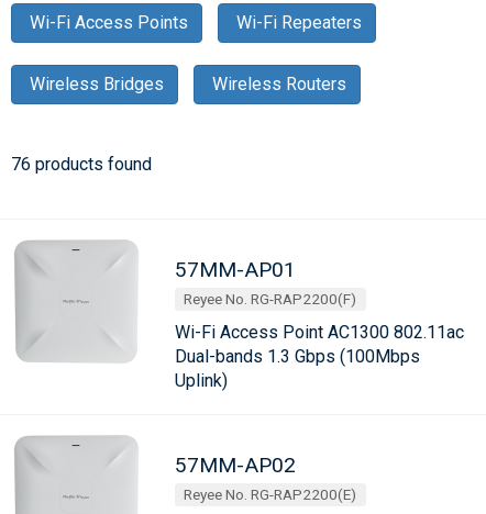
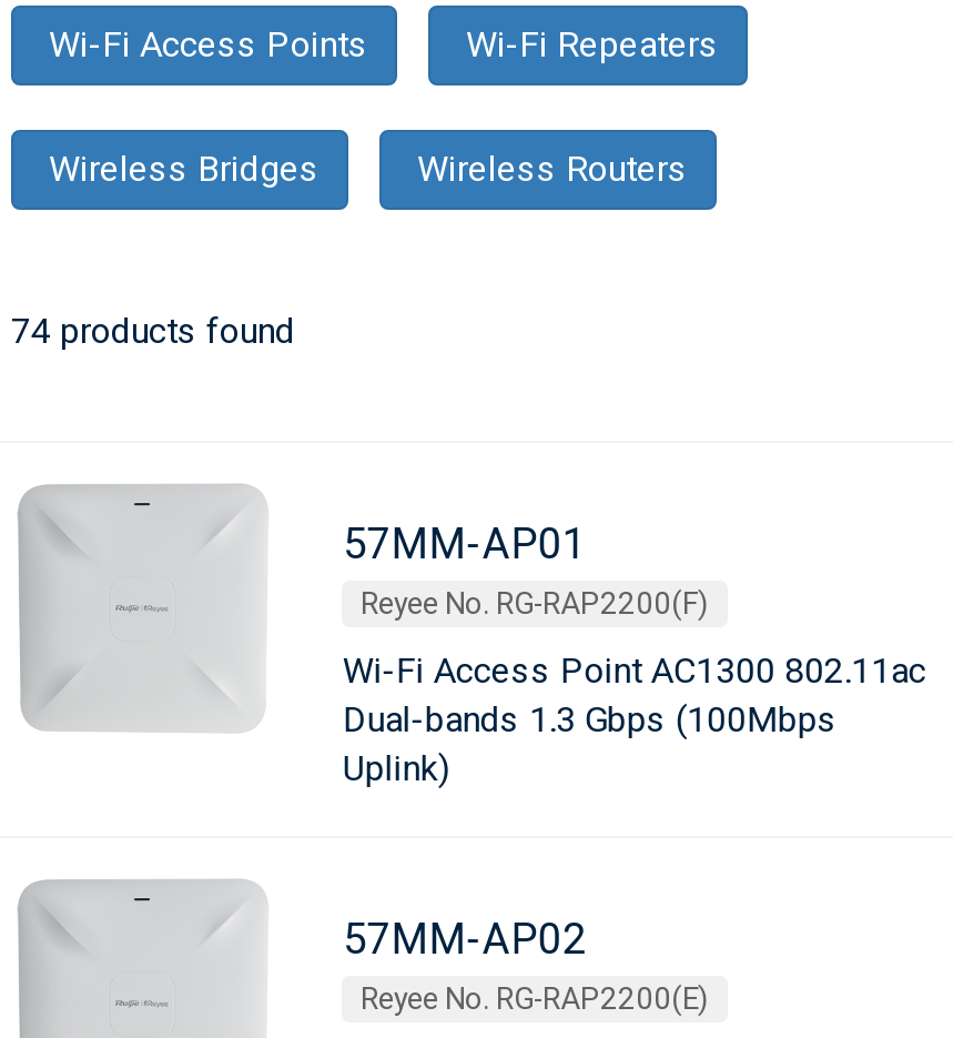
- 76 products found
+ 74 products found
